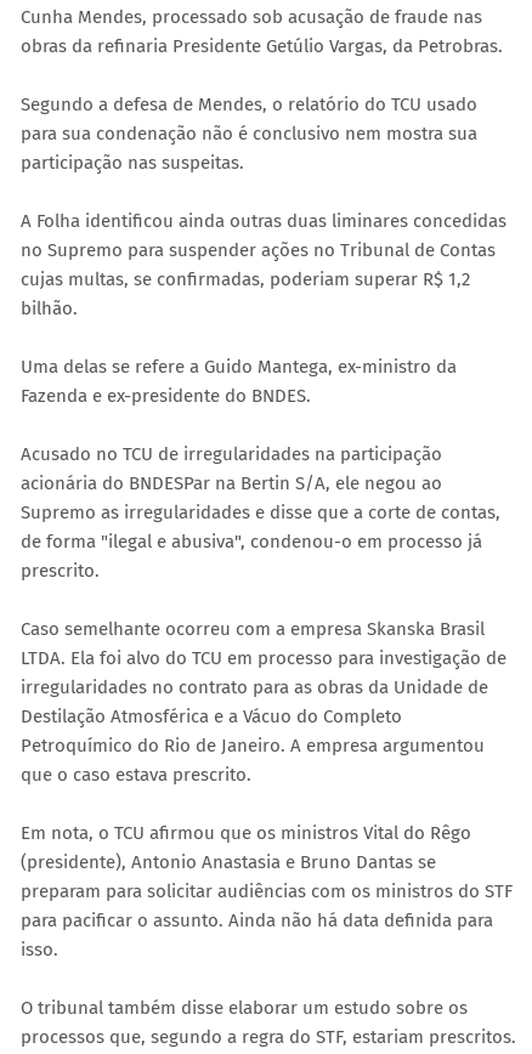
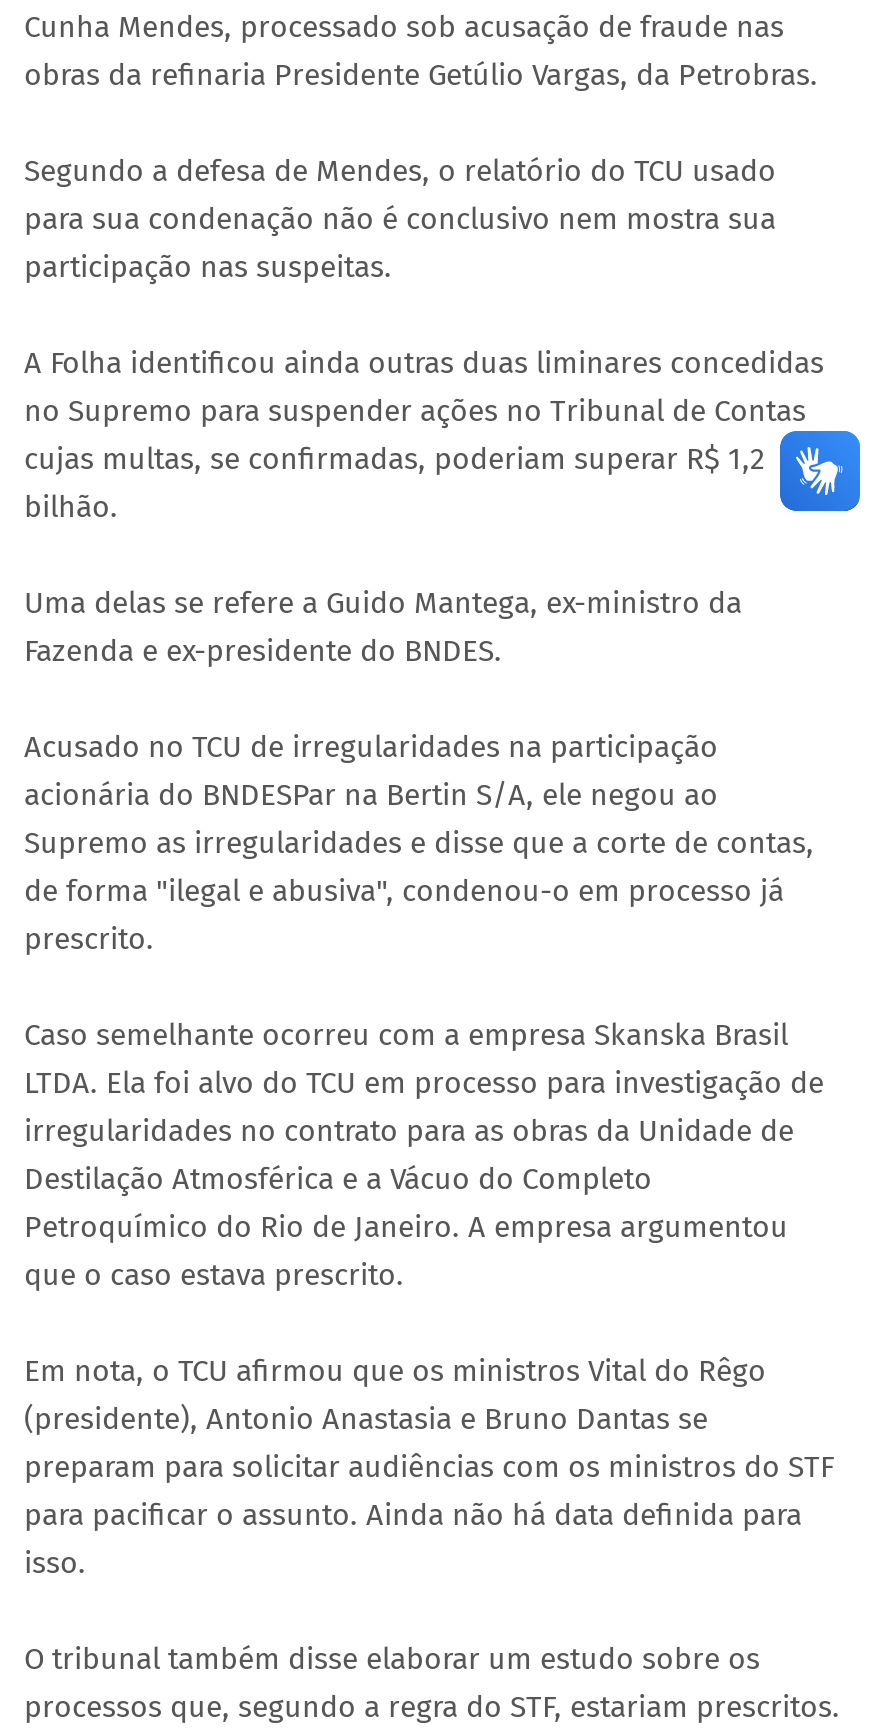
+ [image]
